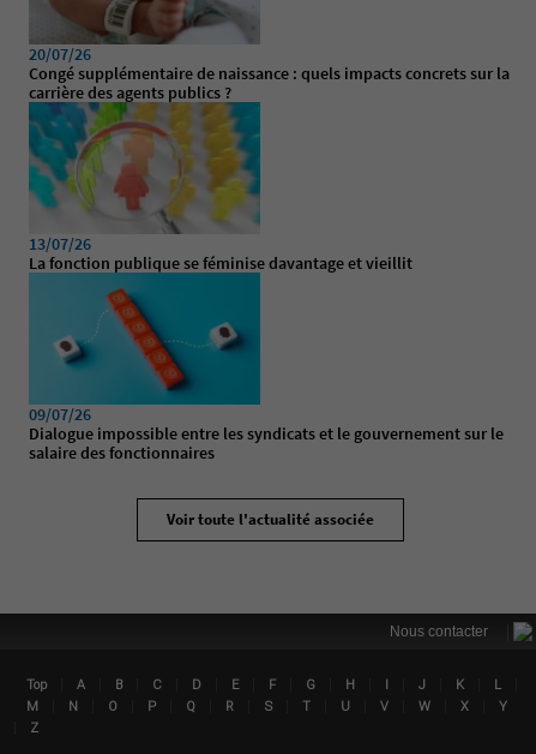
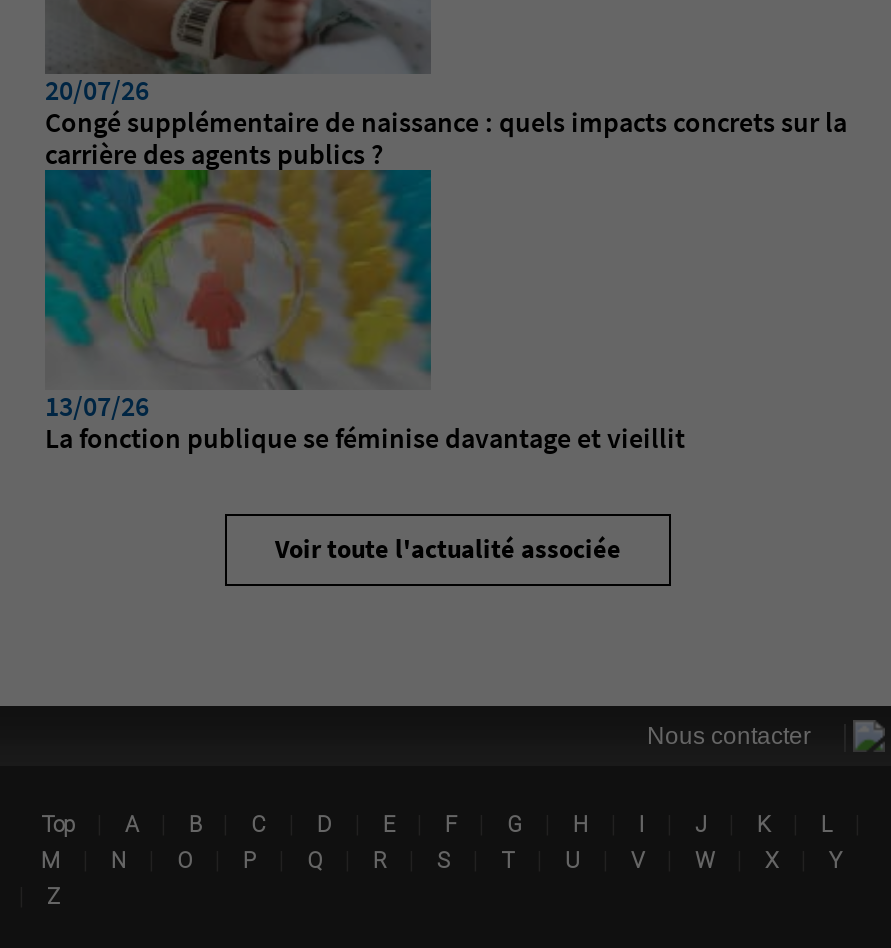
- [image]
- 09/07/26
- Dialogue impossible entre les syndicats et le gouvernement sur le
- salaire des fonctionnaires
